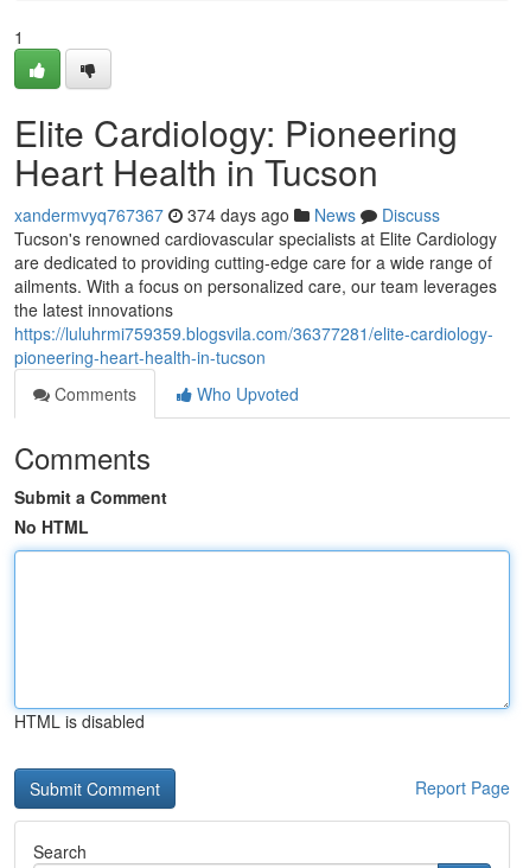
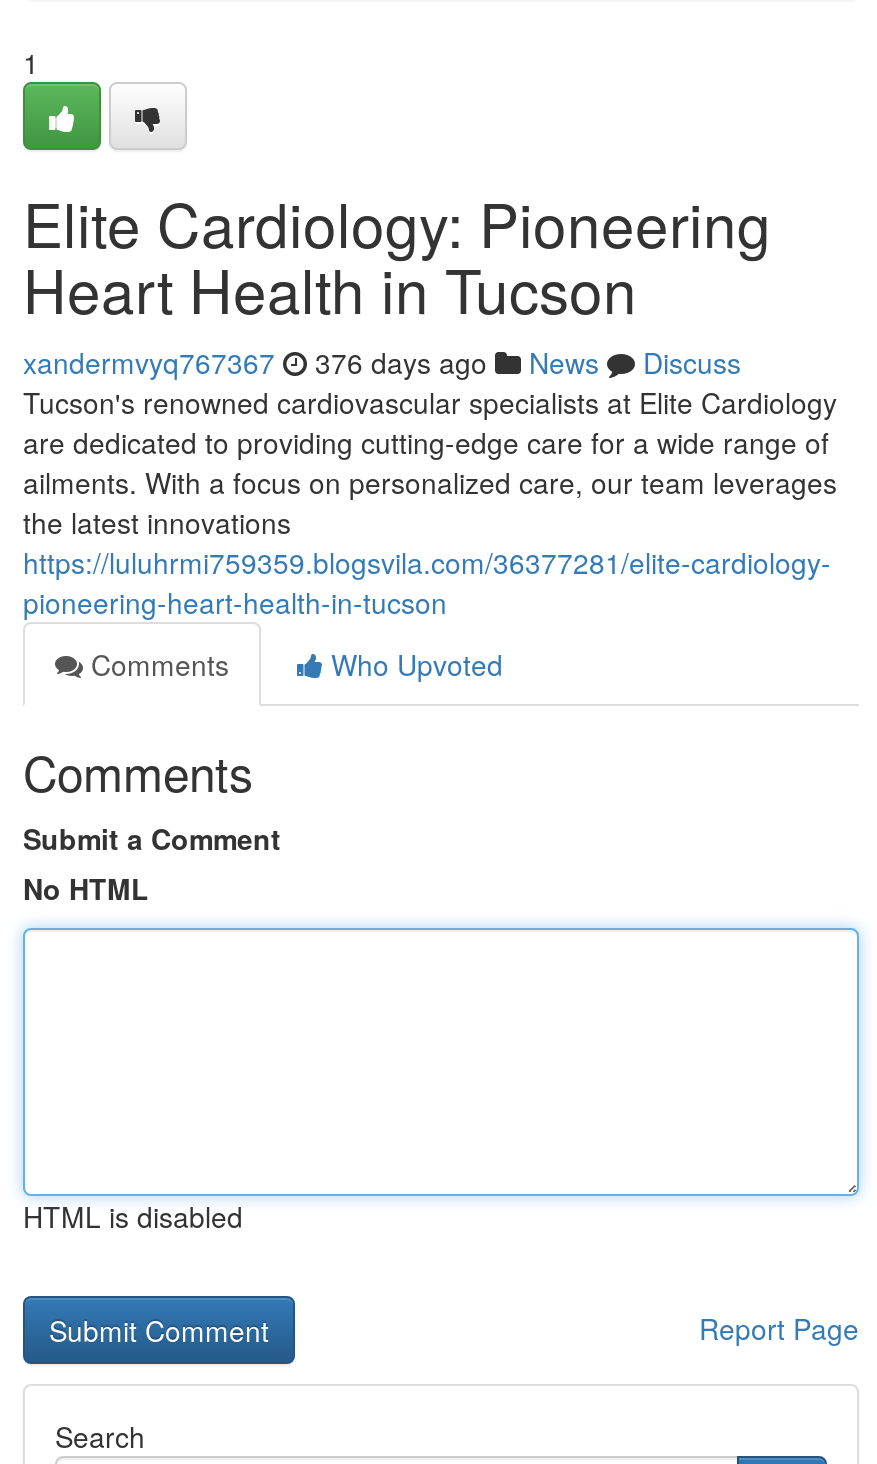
- xandermvyq767367 374 days ago News Discuss
+ xandermvyq767367 376 days ago News Discuss
